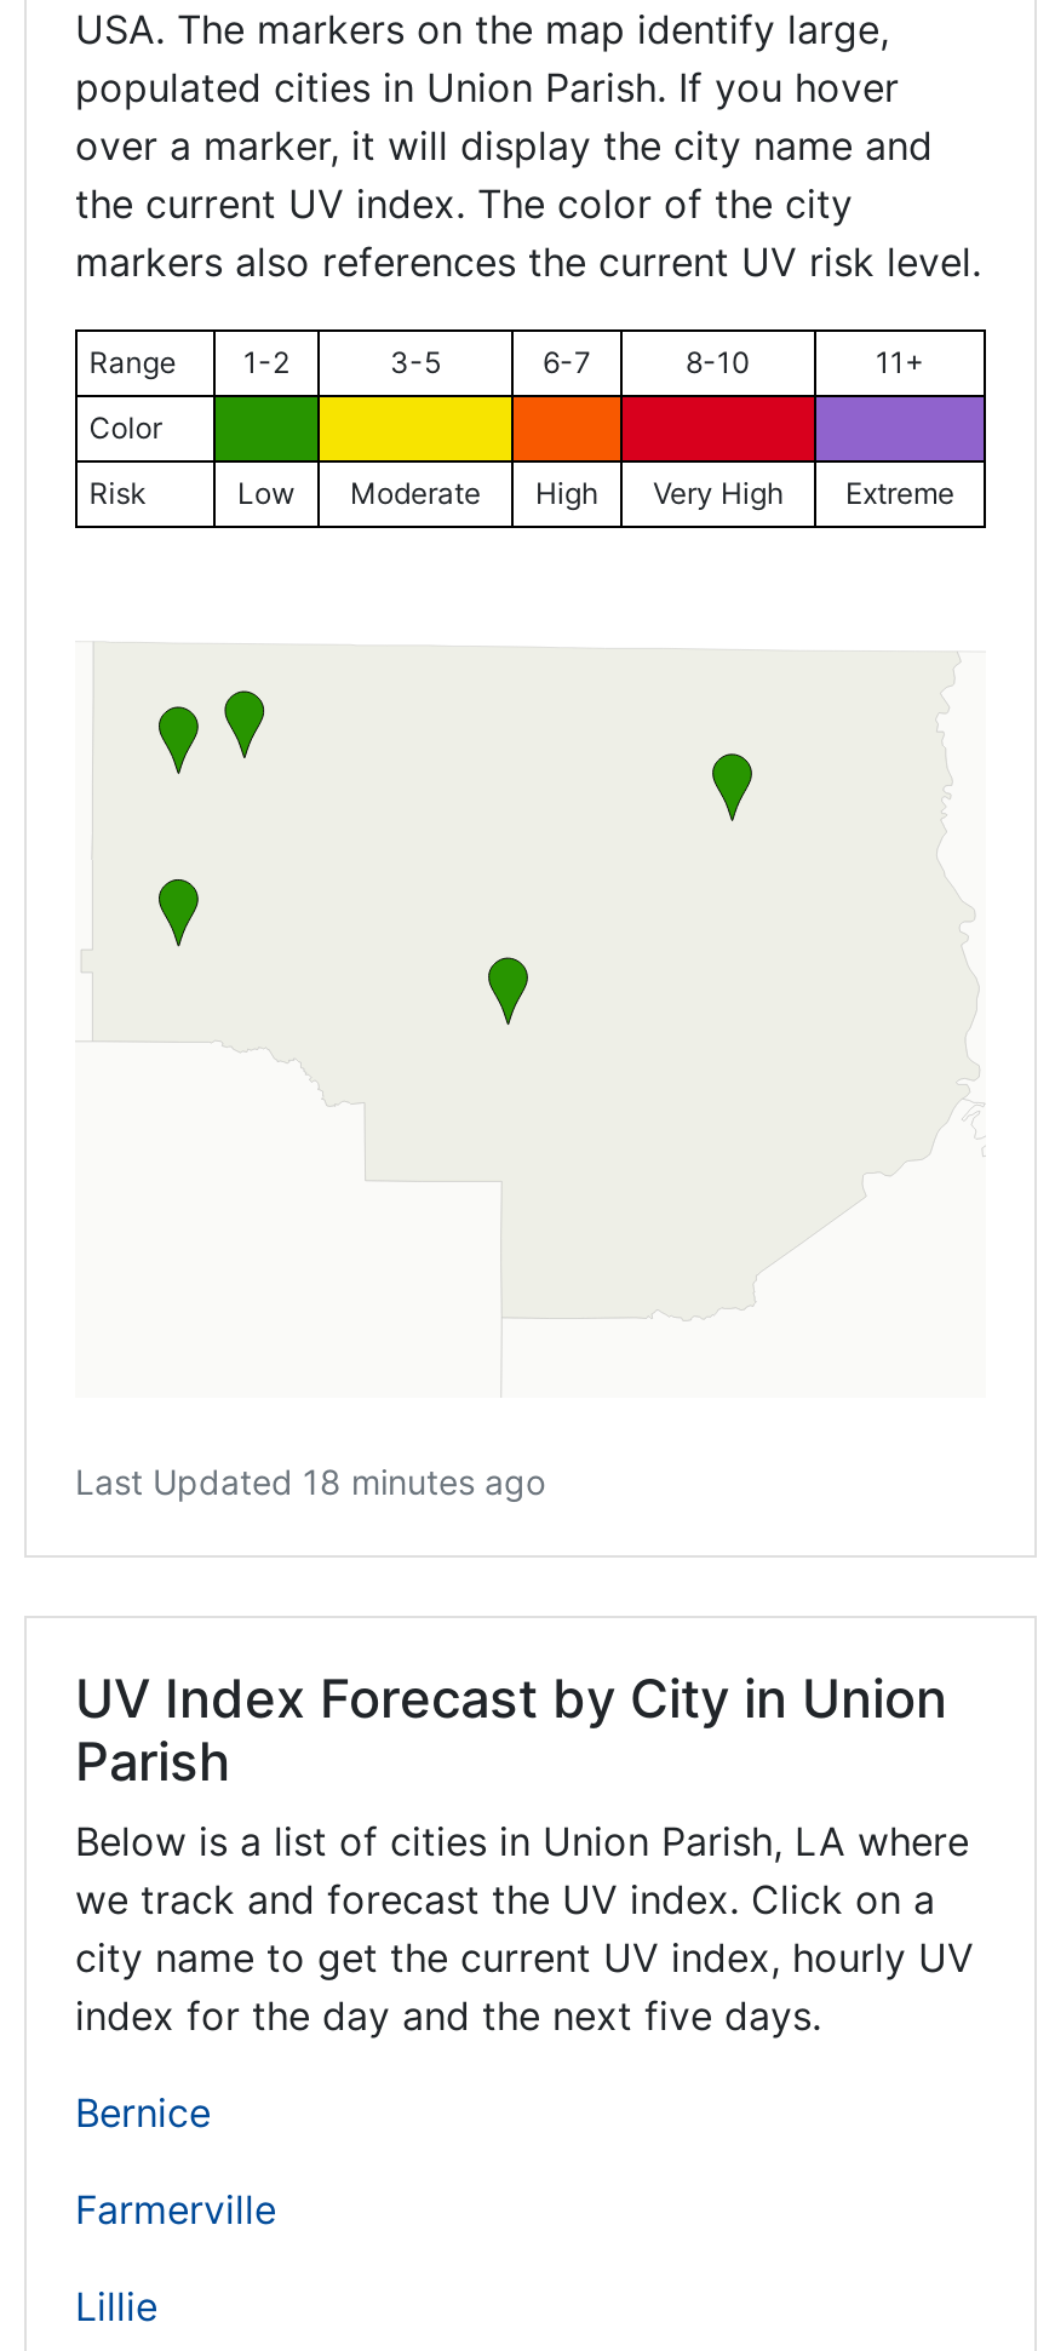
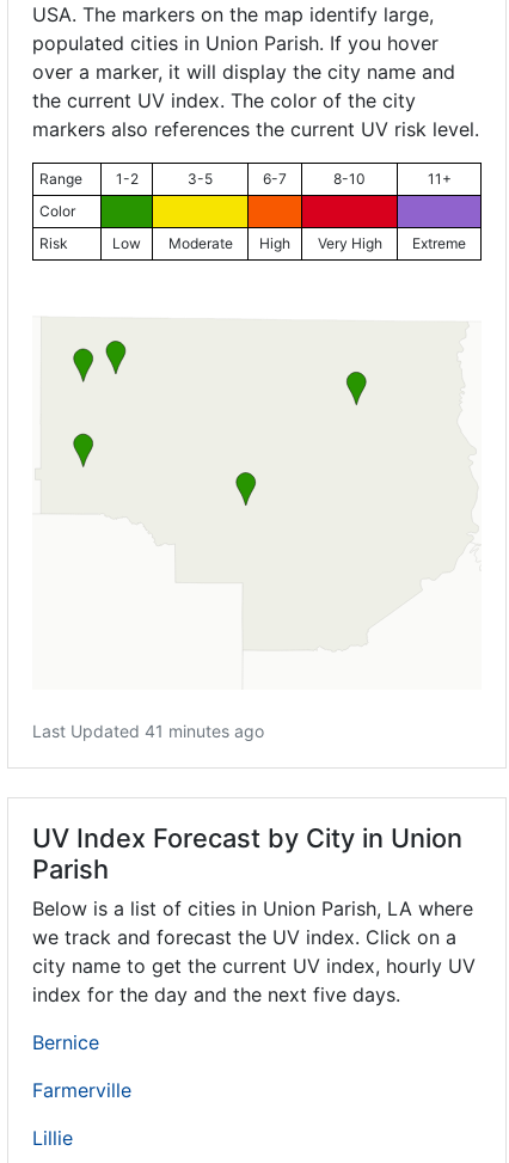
- Last Updated 18 minutes ago
+ Last Updated 41 minutes ago
